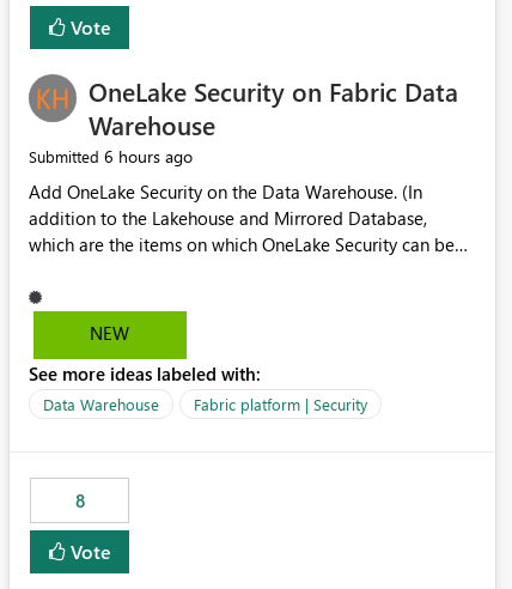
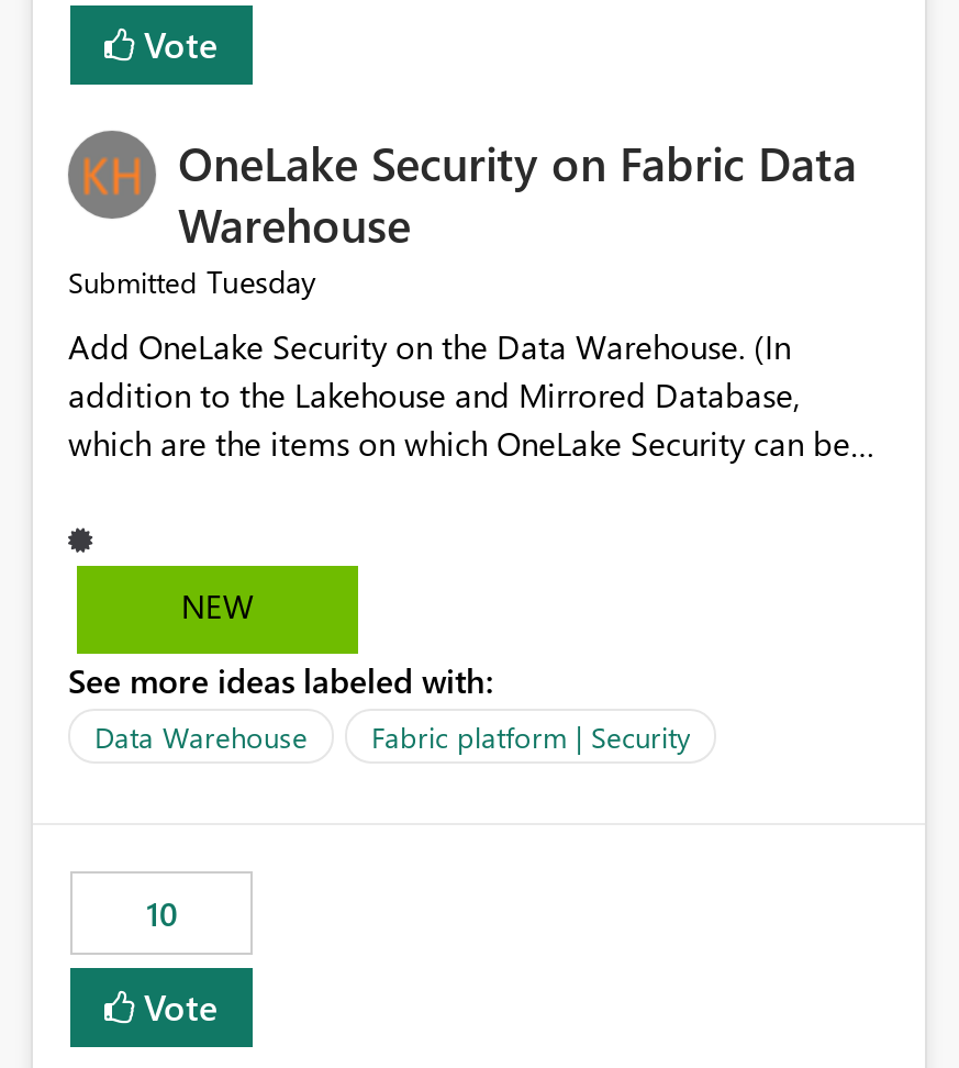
- Submitted 6 hours ago
+ Submitted Tuesday

- 8
+ 10
